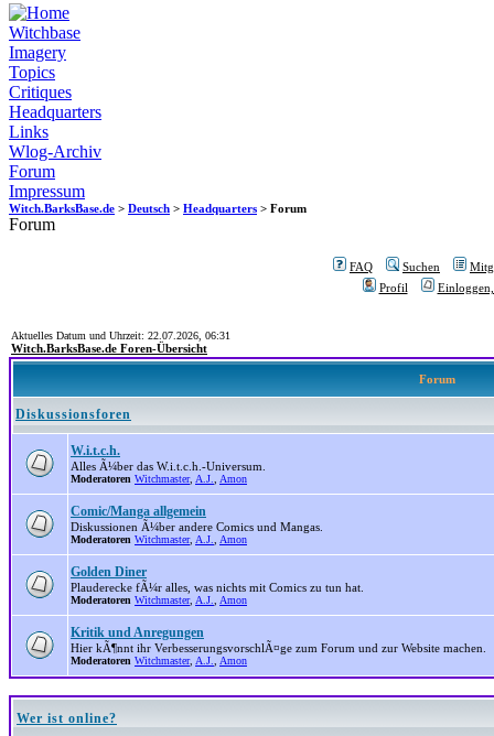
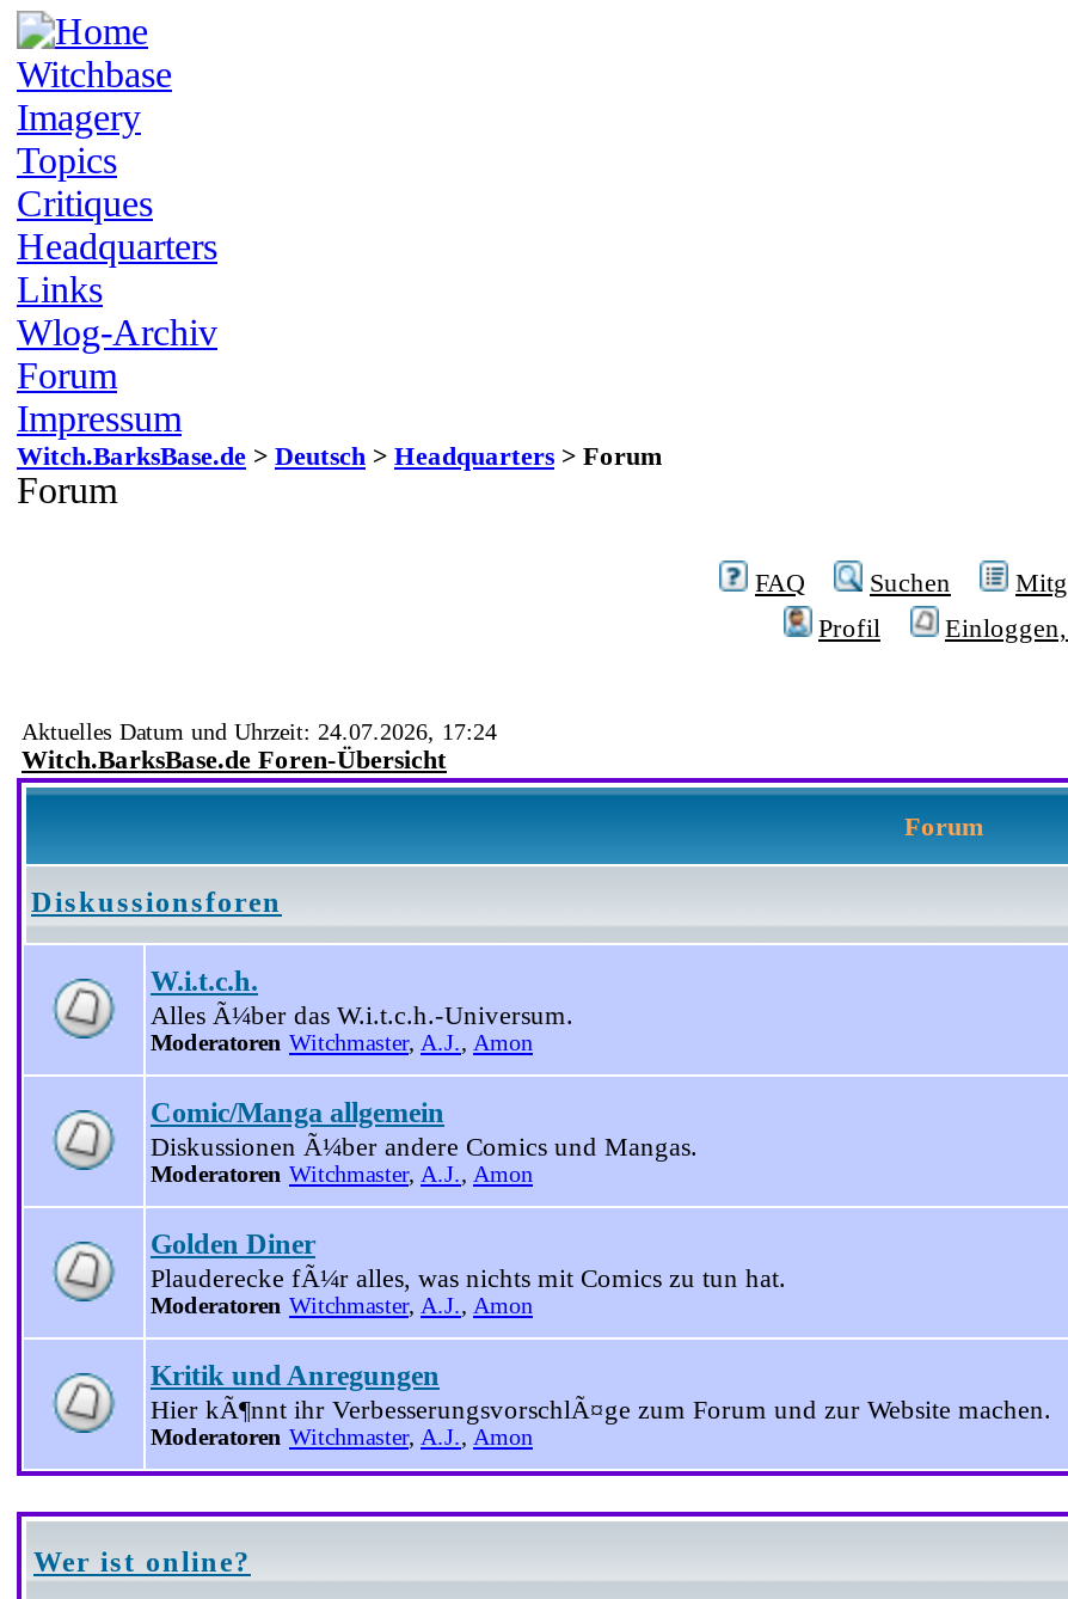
- Aktuelles Datum und Uhrzeit: 22.07.2026, 06:31
+ Aktuelles Datum und Uhrzeit: 24.07.2026, 17:24
